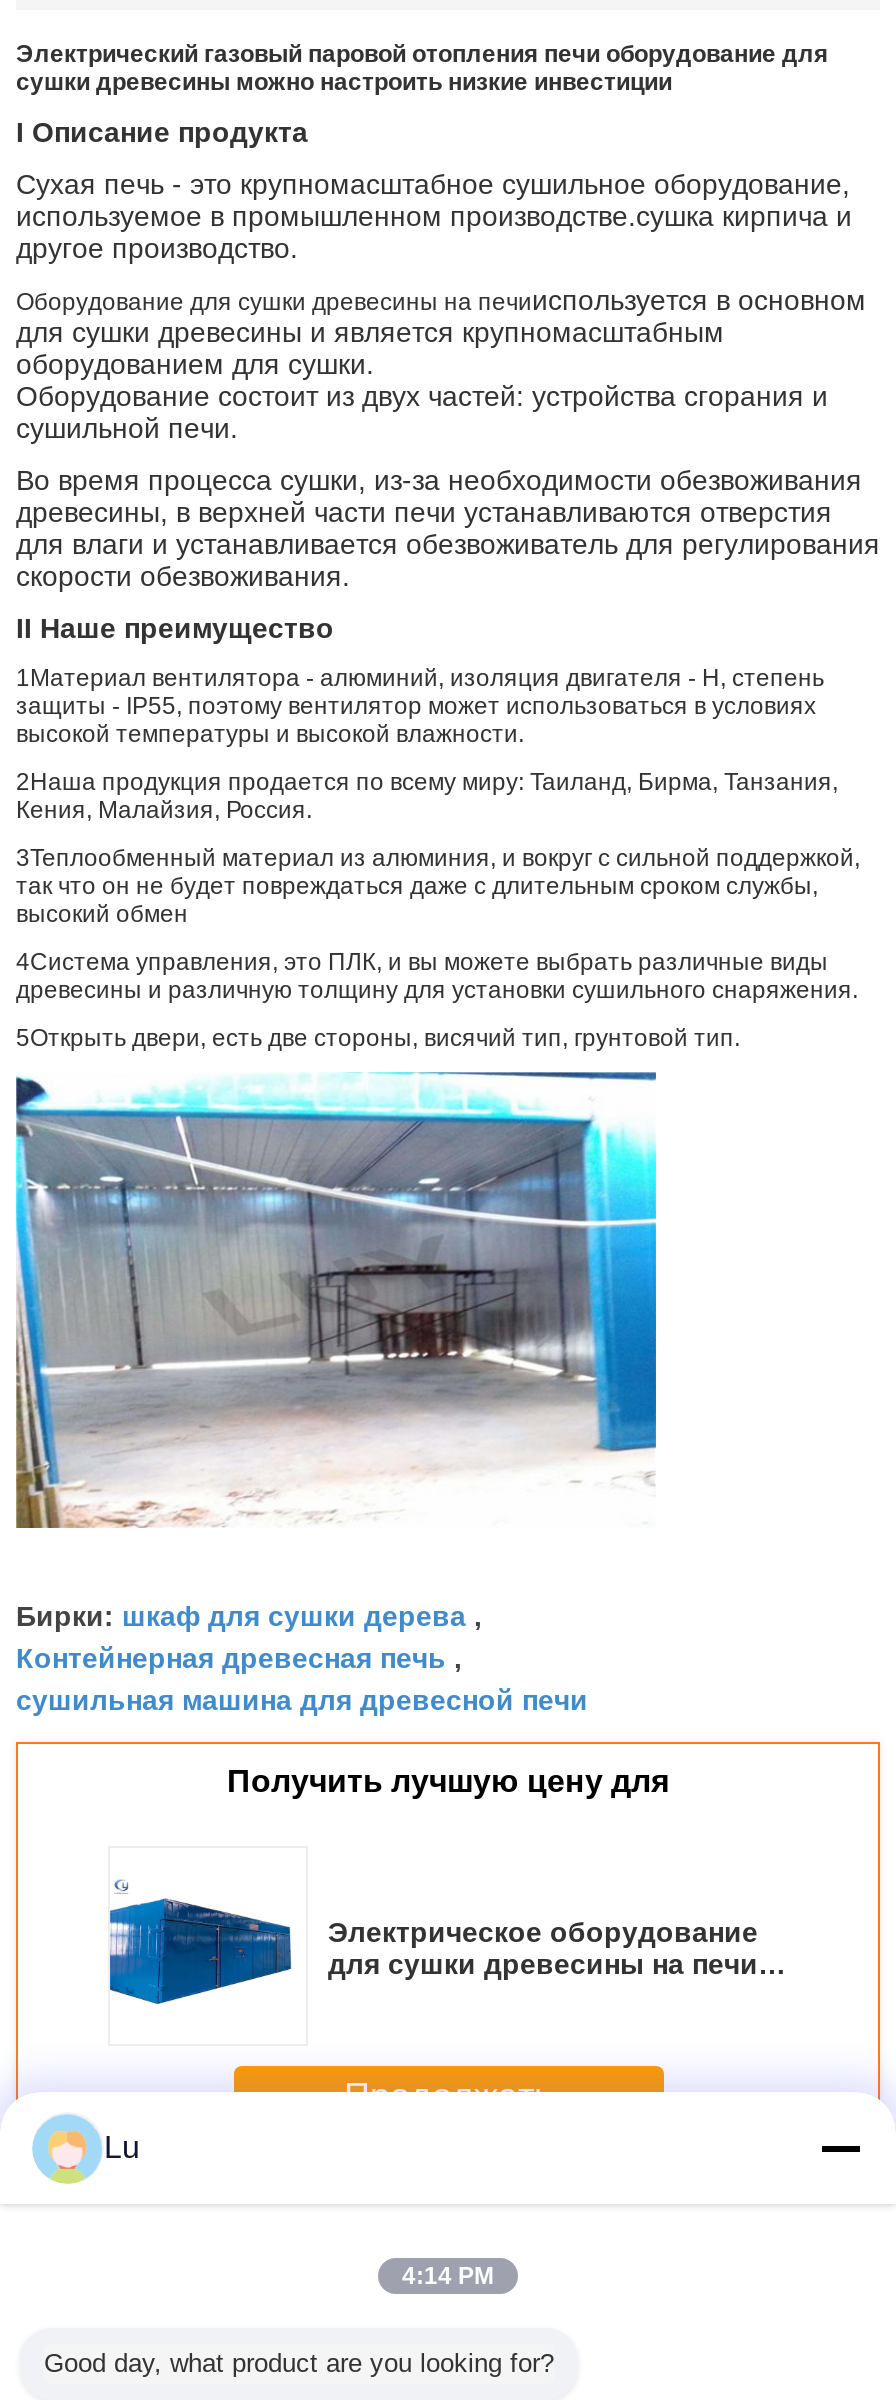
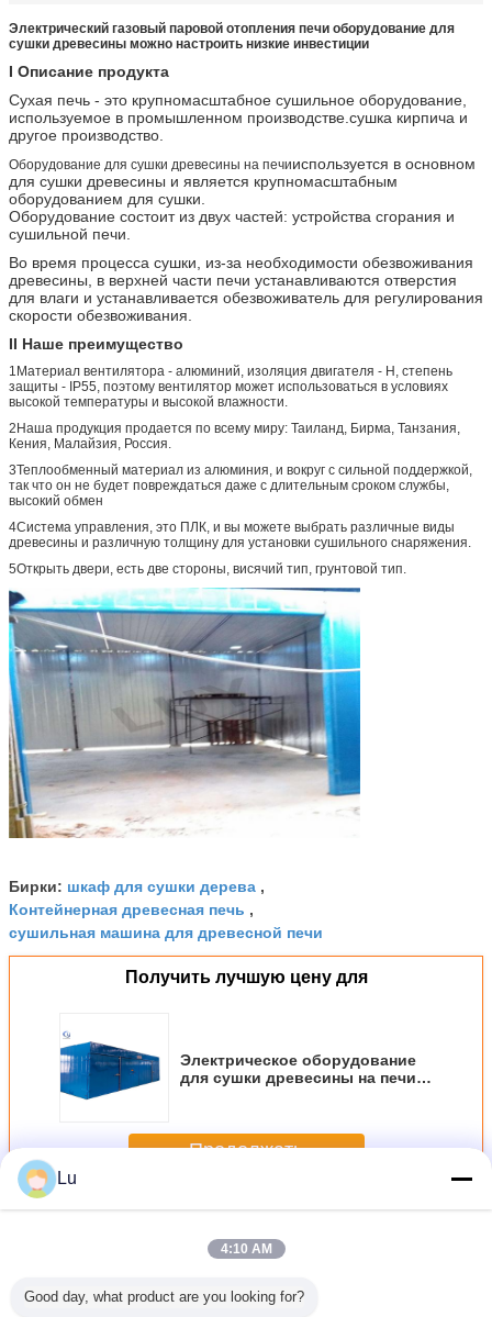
- 4:14 PM
+ 4:10 AM
